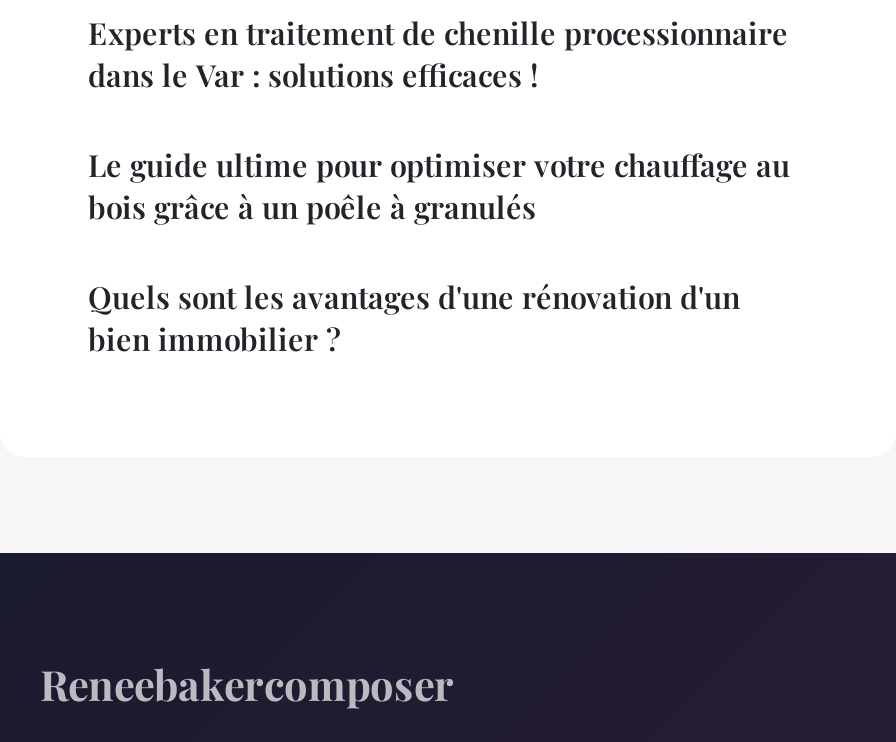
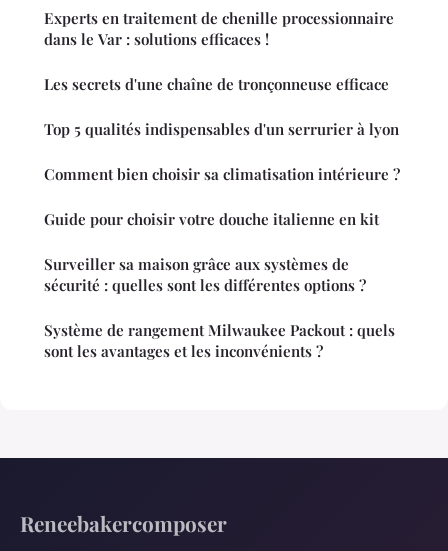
- Le guide ultime pour optimiser votre chauffage au
- bois grâce à un poêle à granulés
- Quels sont les avantages d'une rénovation d'un
- bien immobilier ?
+ Les secrets d'une chaîne de tronçonneuse efficace
+ Top 5 qualités indispensables d'un serrurier à lyon
+ Comment bien choisir sa climatisation intérieure ?
+ Guide pour choisir votre douche italienne en kit
+ Surveiller sa maison grâce aux systèmes de
+ sécurité : quelles sont les différentes options ?
+ Système de rangement Milwaukee Packout : quels
+ sont les avantages et les inconvénients ?
